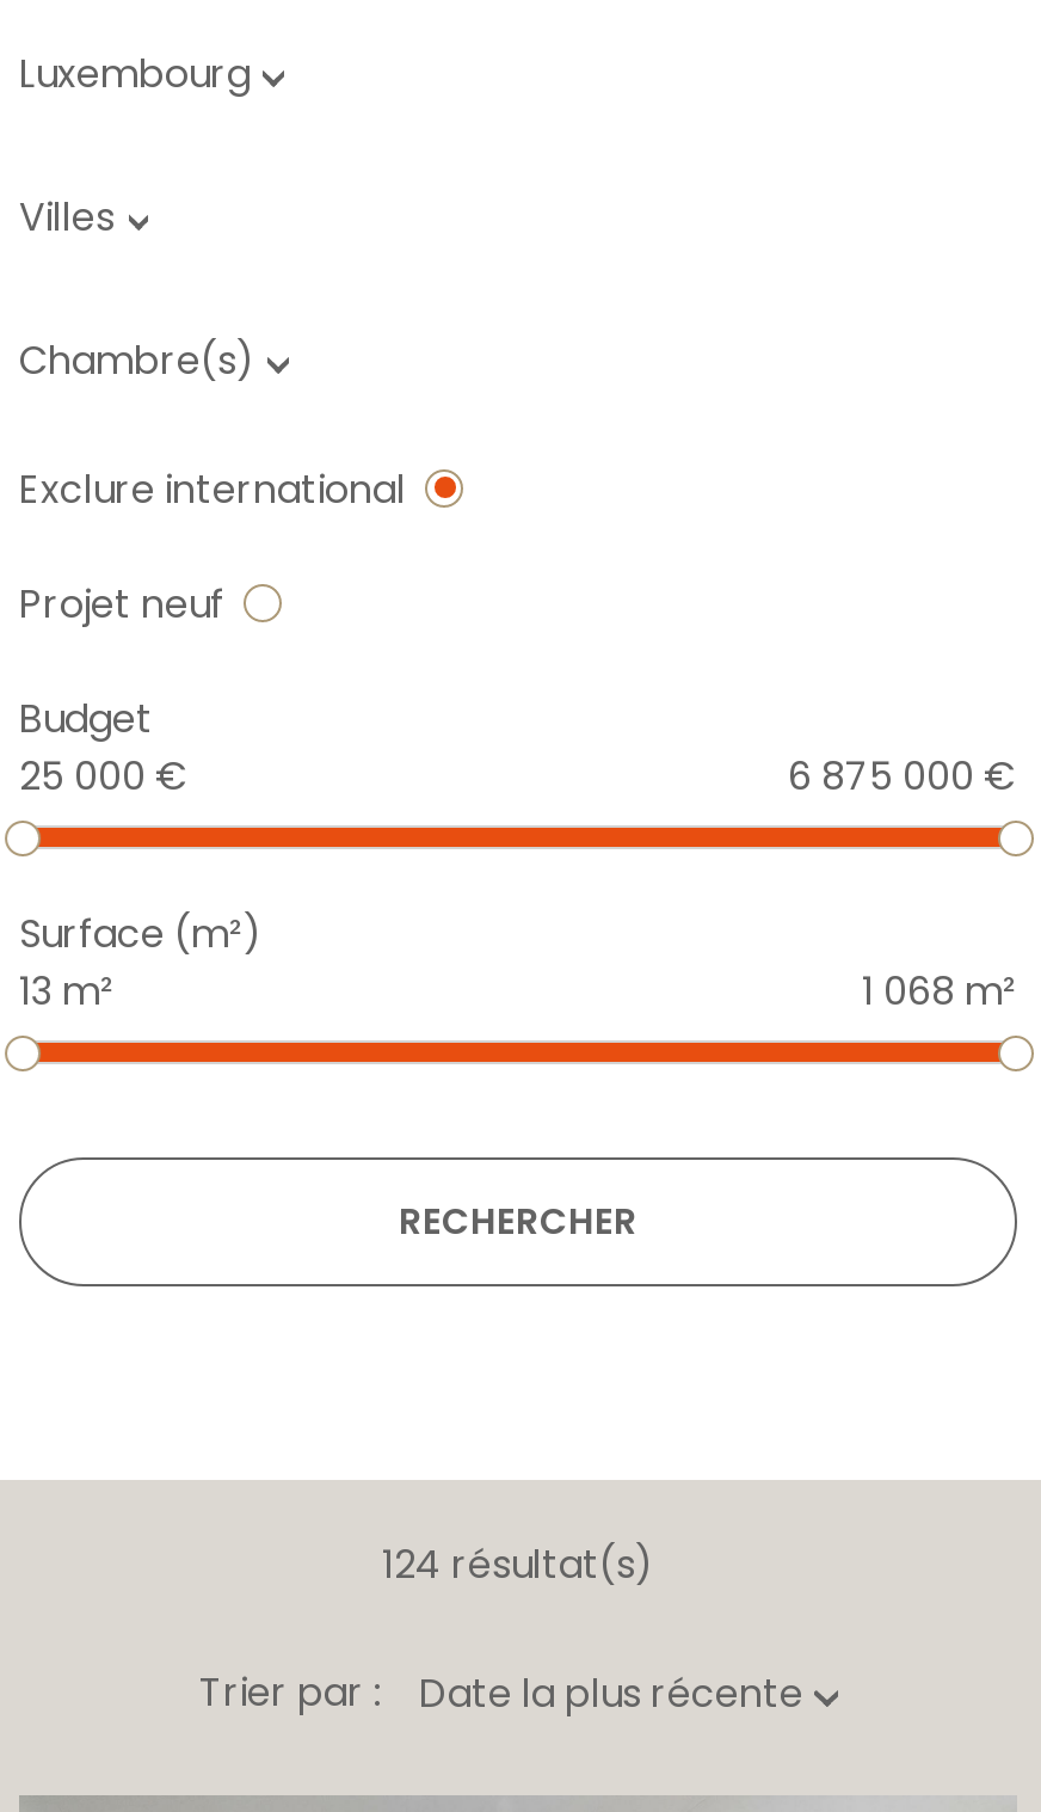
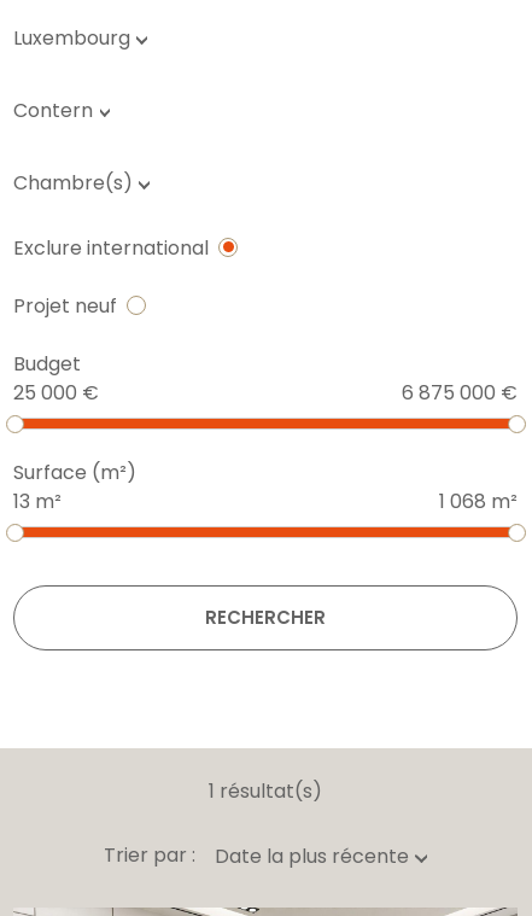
- Villes
+ Contern

- 124 résultat(s)
+ 1 résultat(s)
